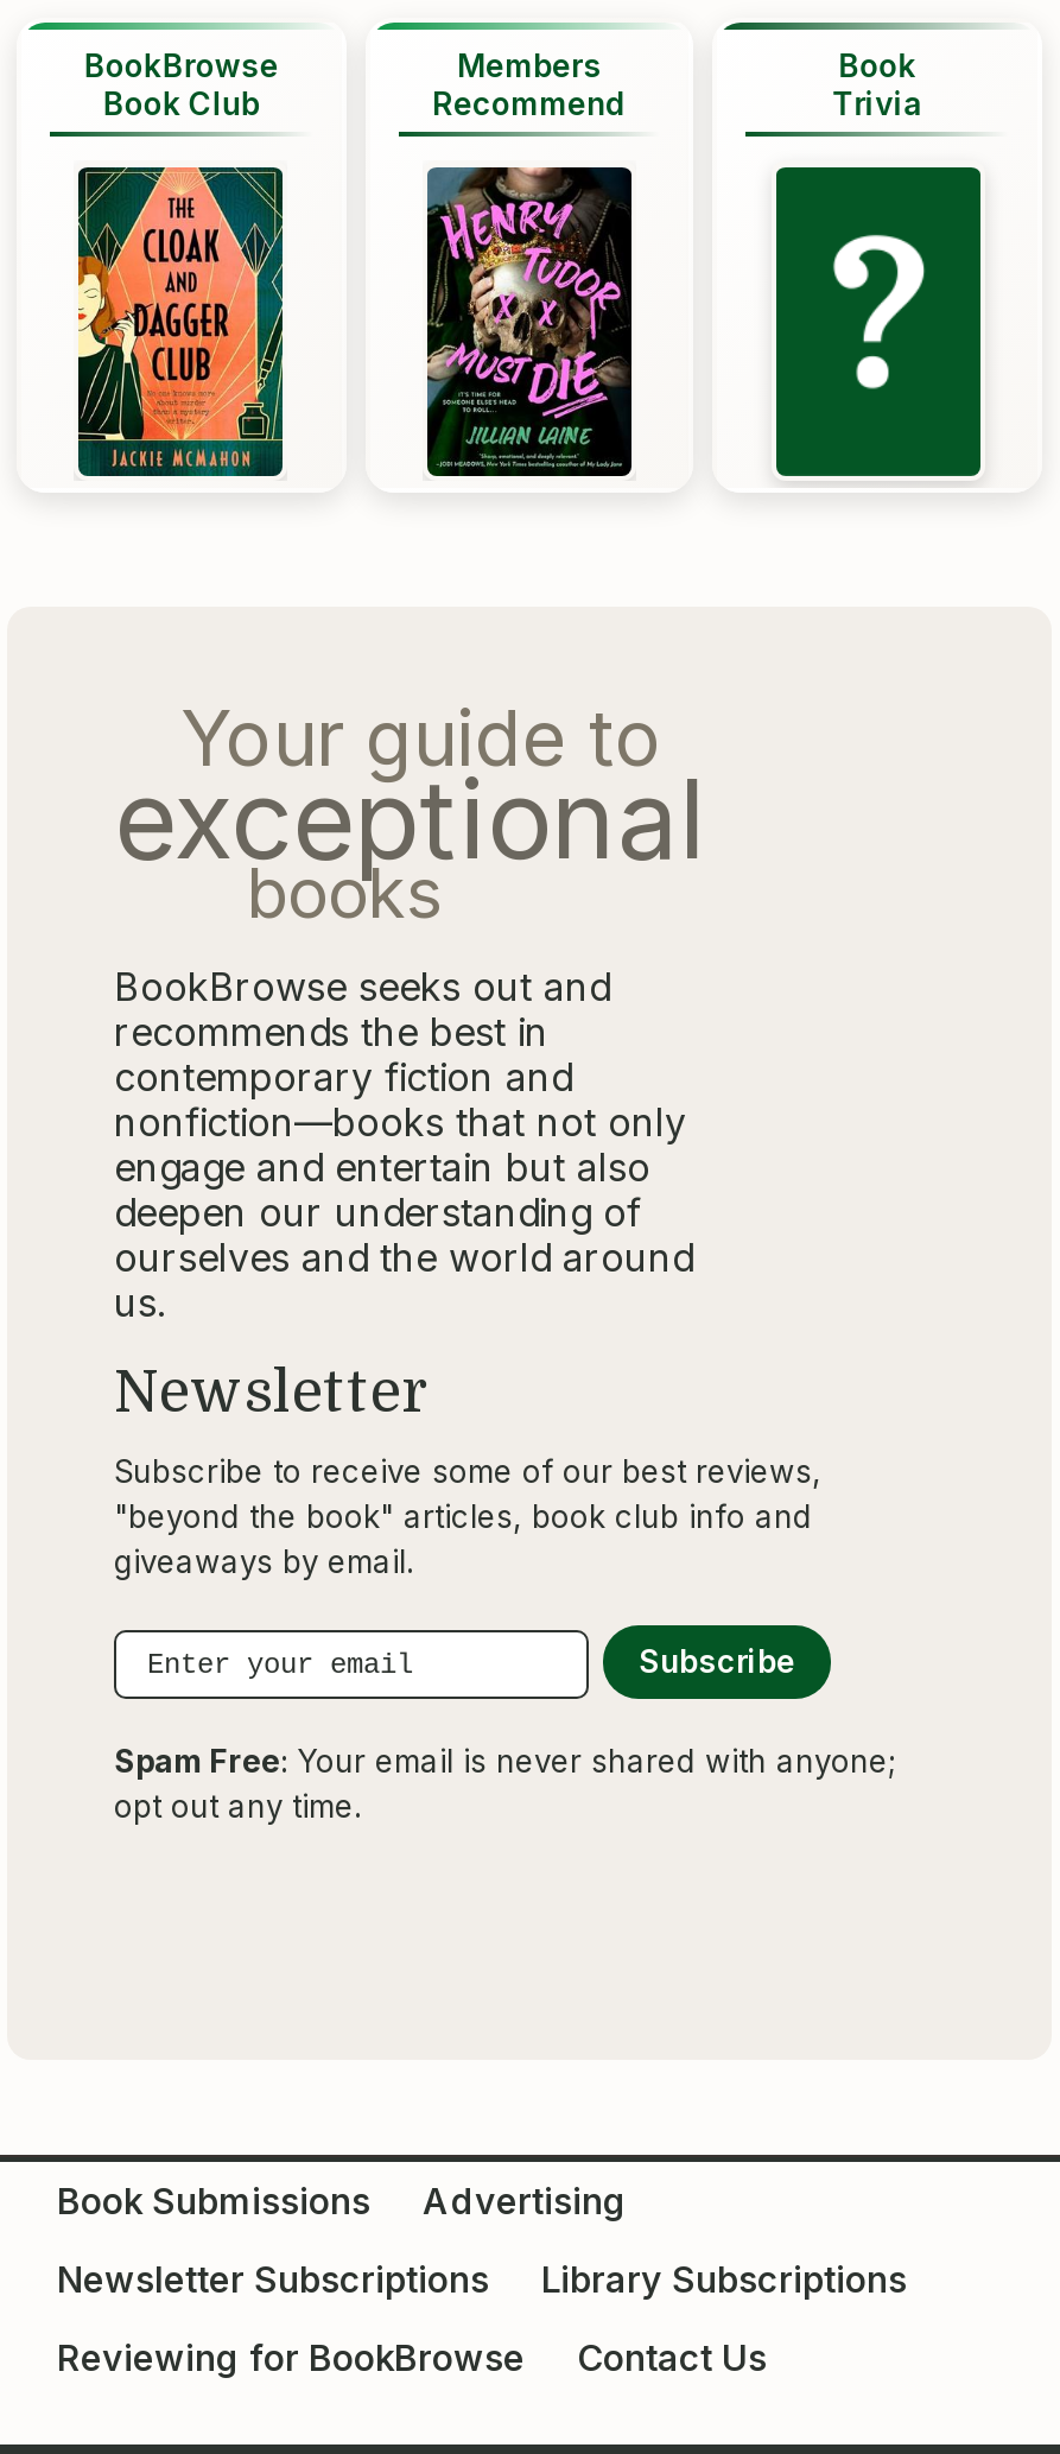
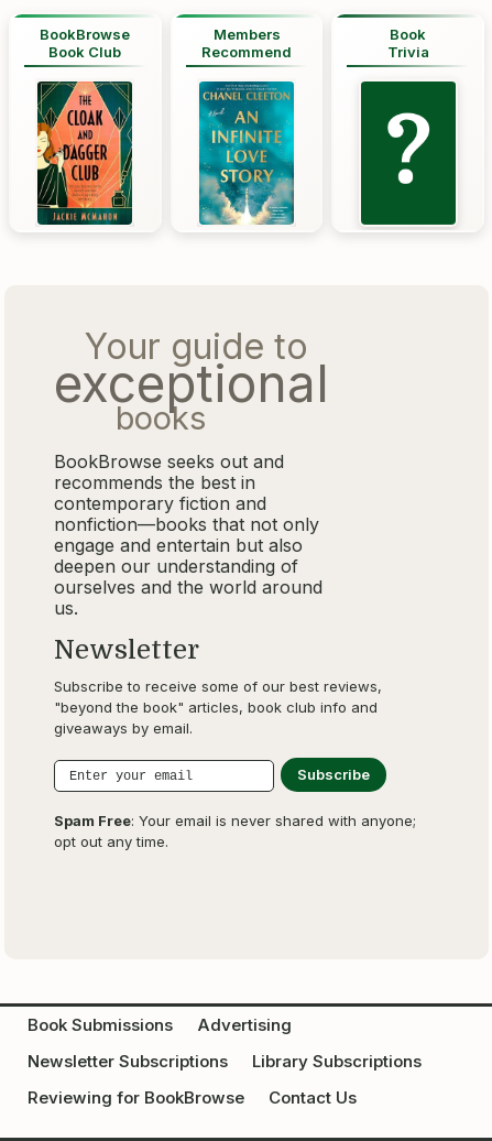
- [image]
+ [image]
